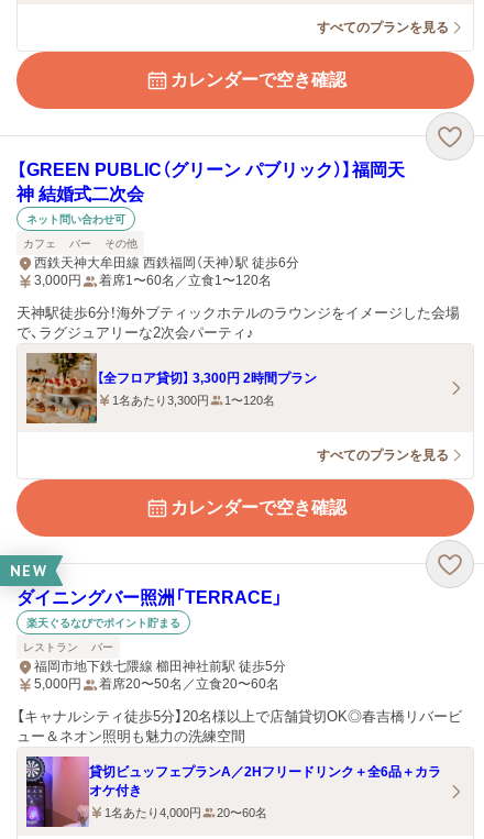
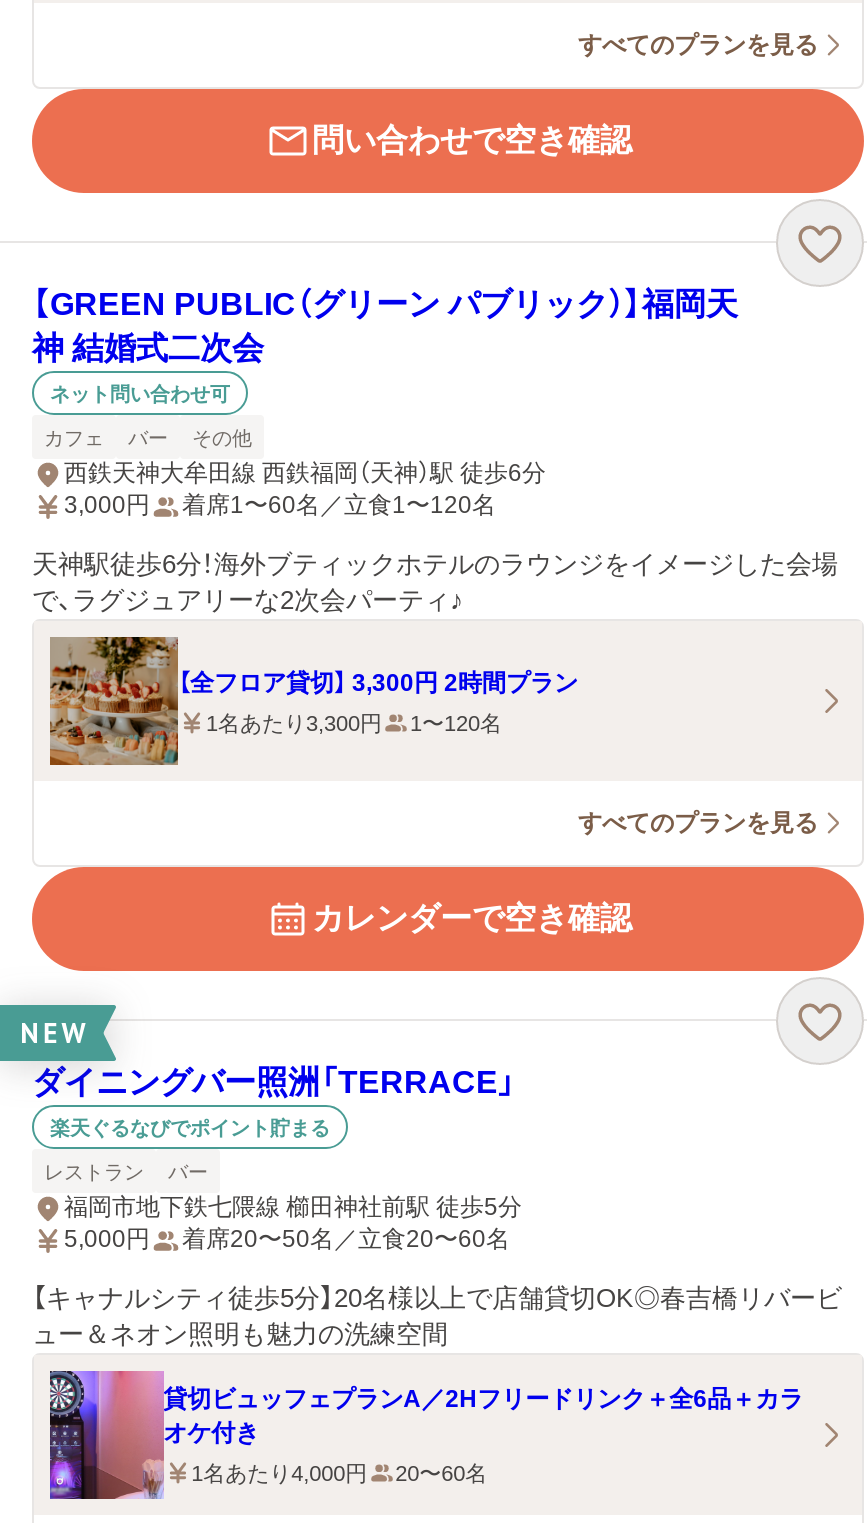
- カレンダーで空き確認
+ 問い合わせで空き確認
